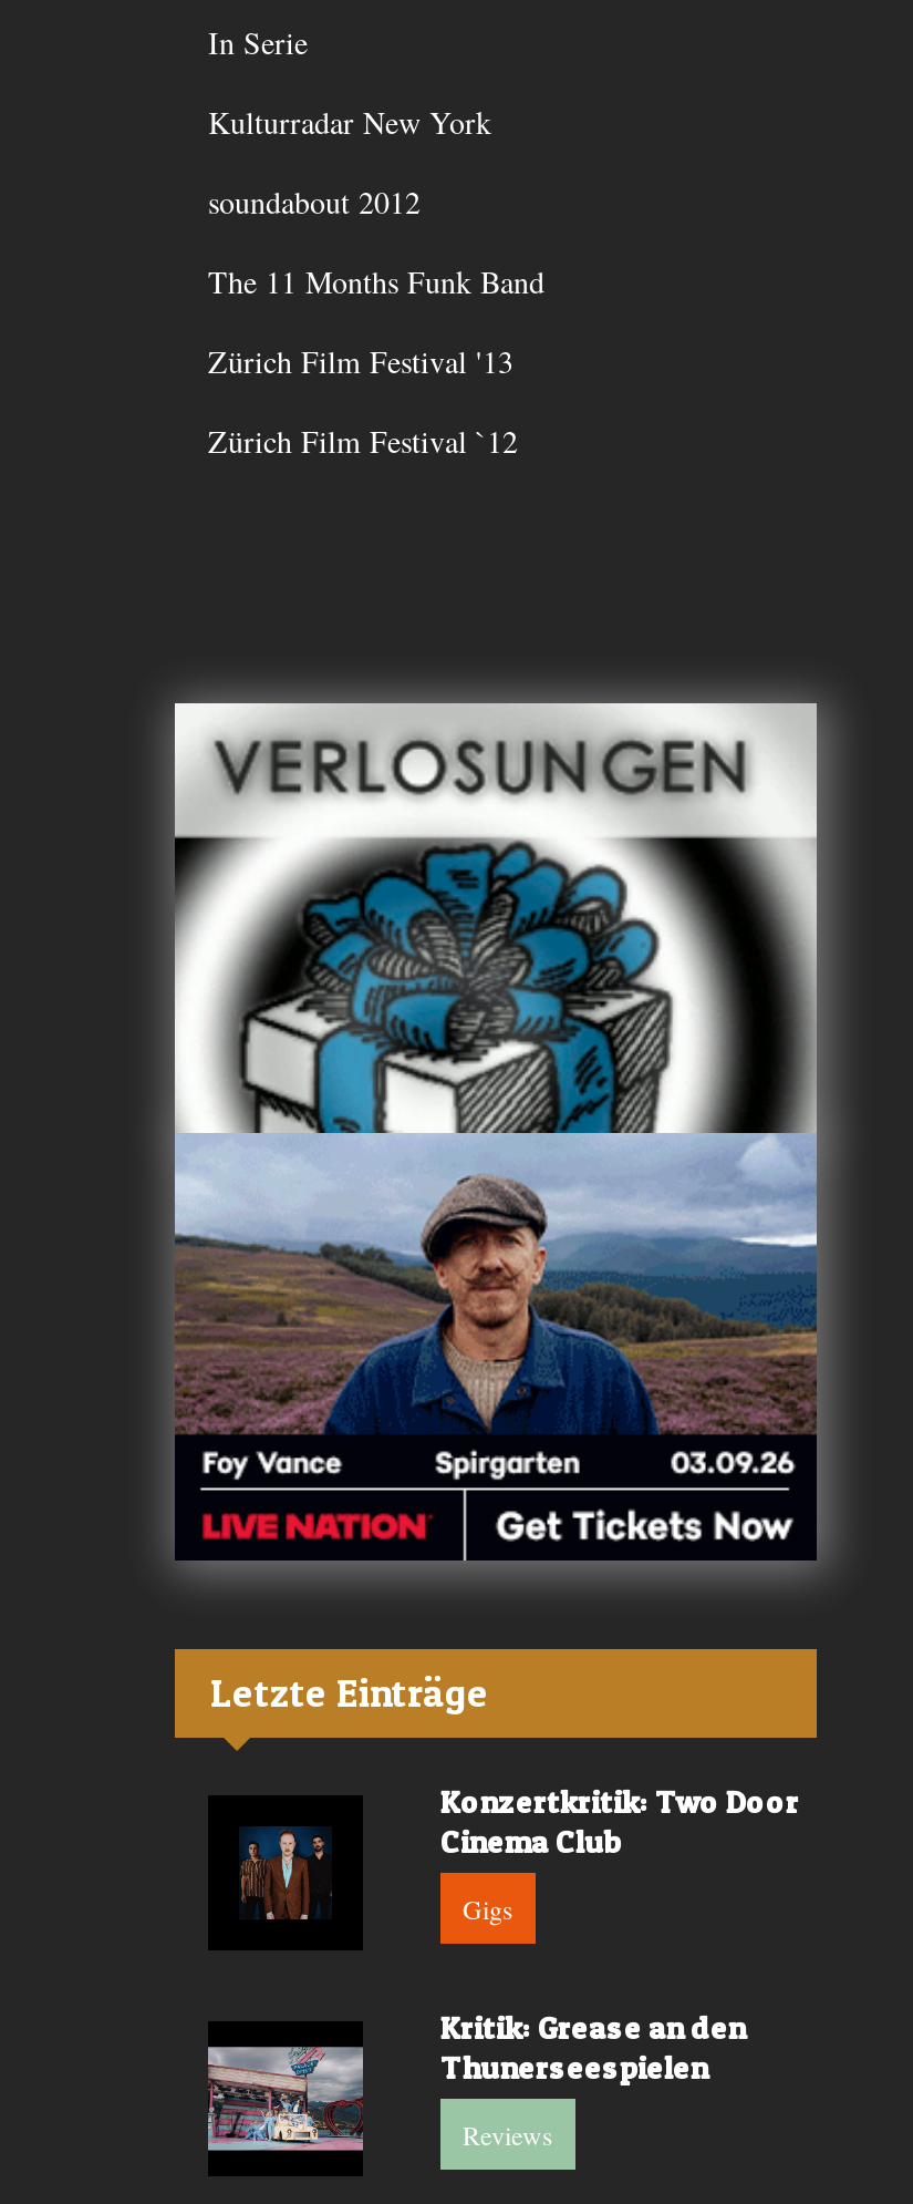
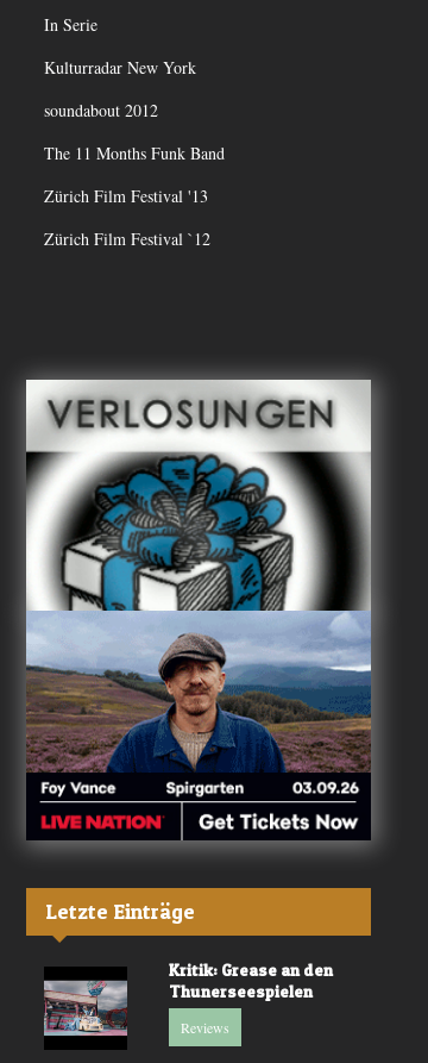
- [image]
- Konzertkritik: Two Door
- Cinema Club
- Gigs
